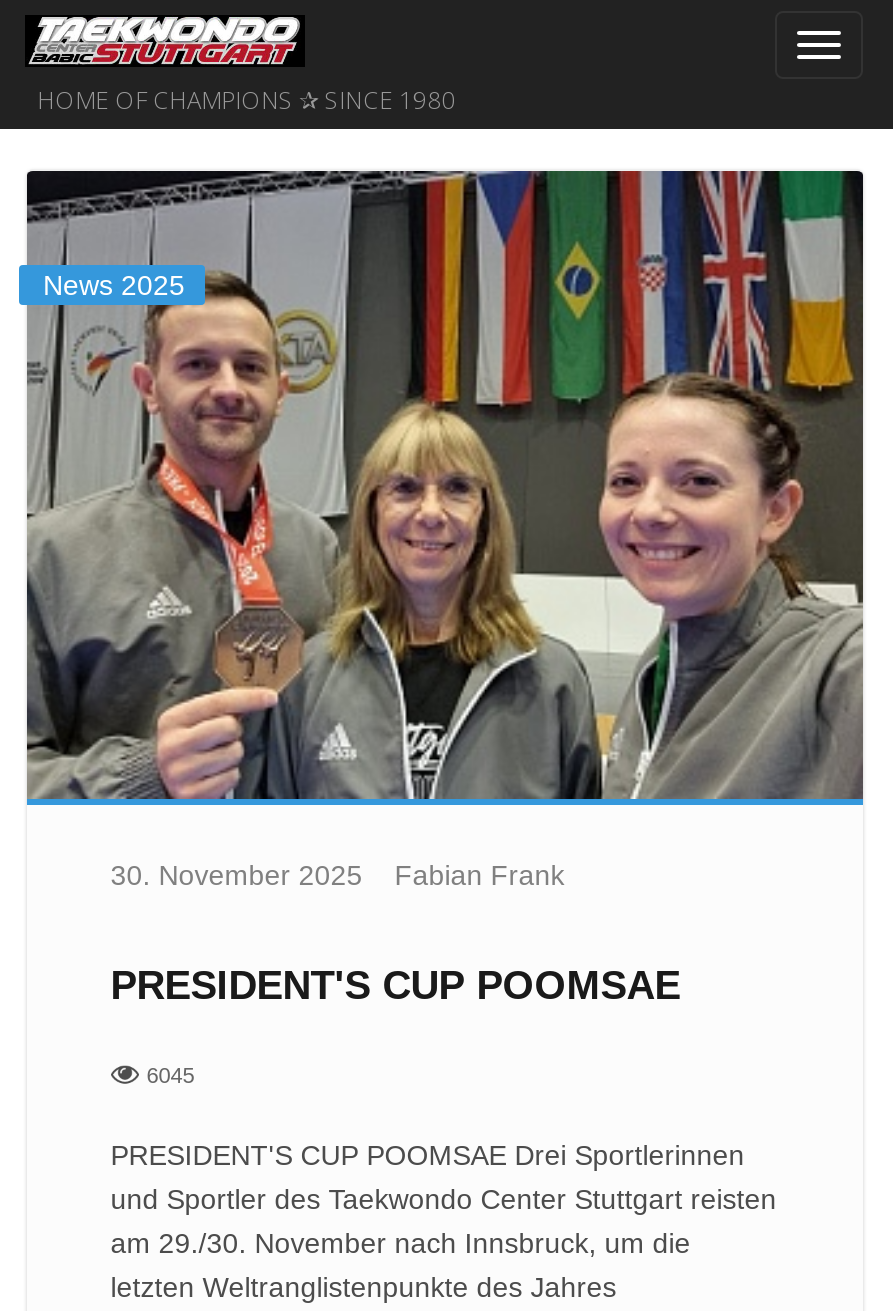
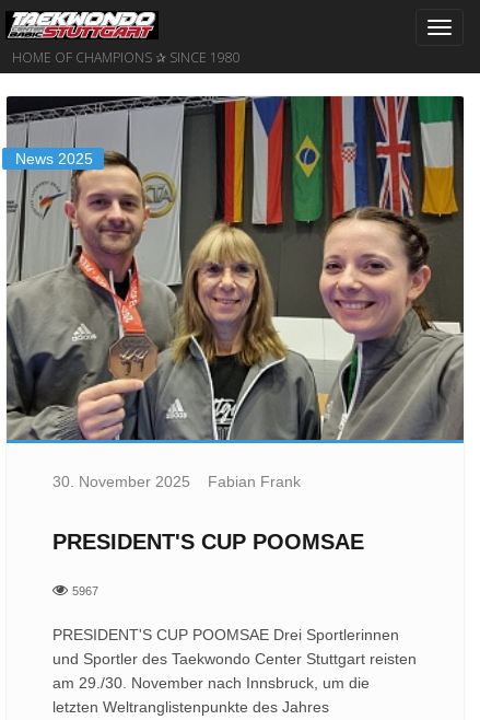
- 6045
+ 5967
